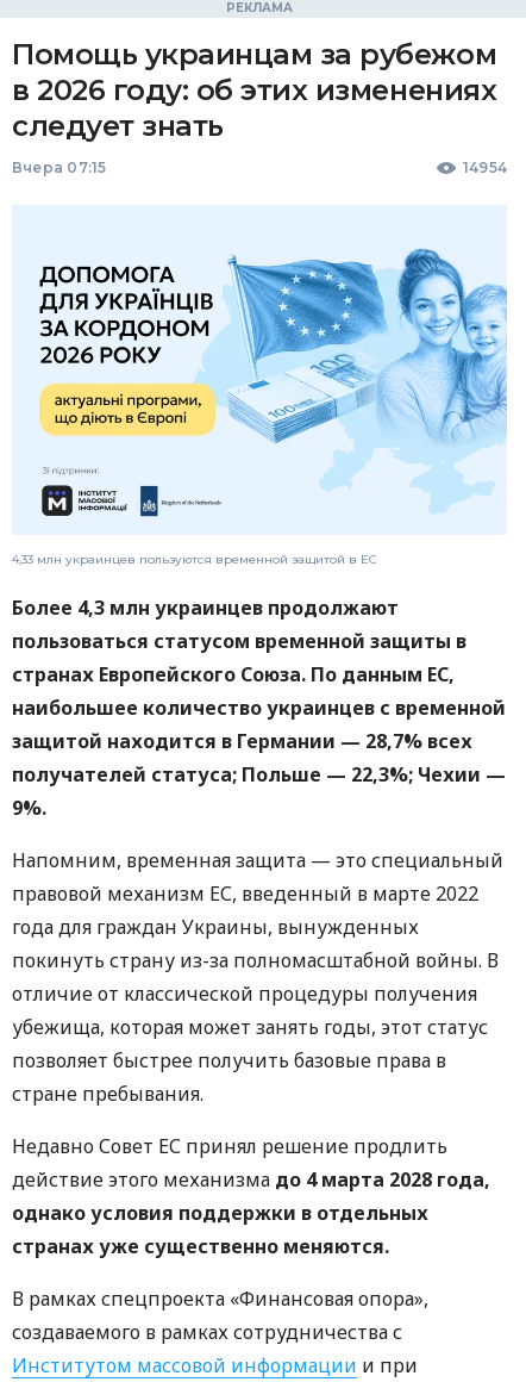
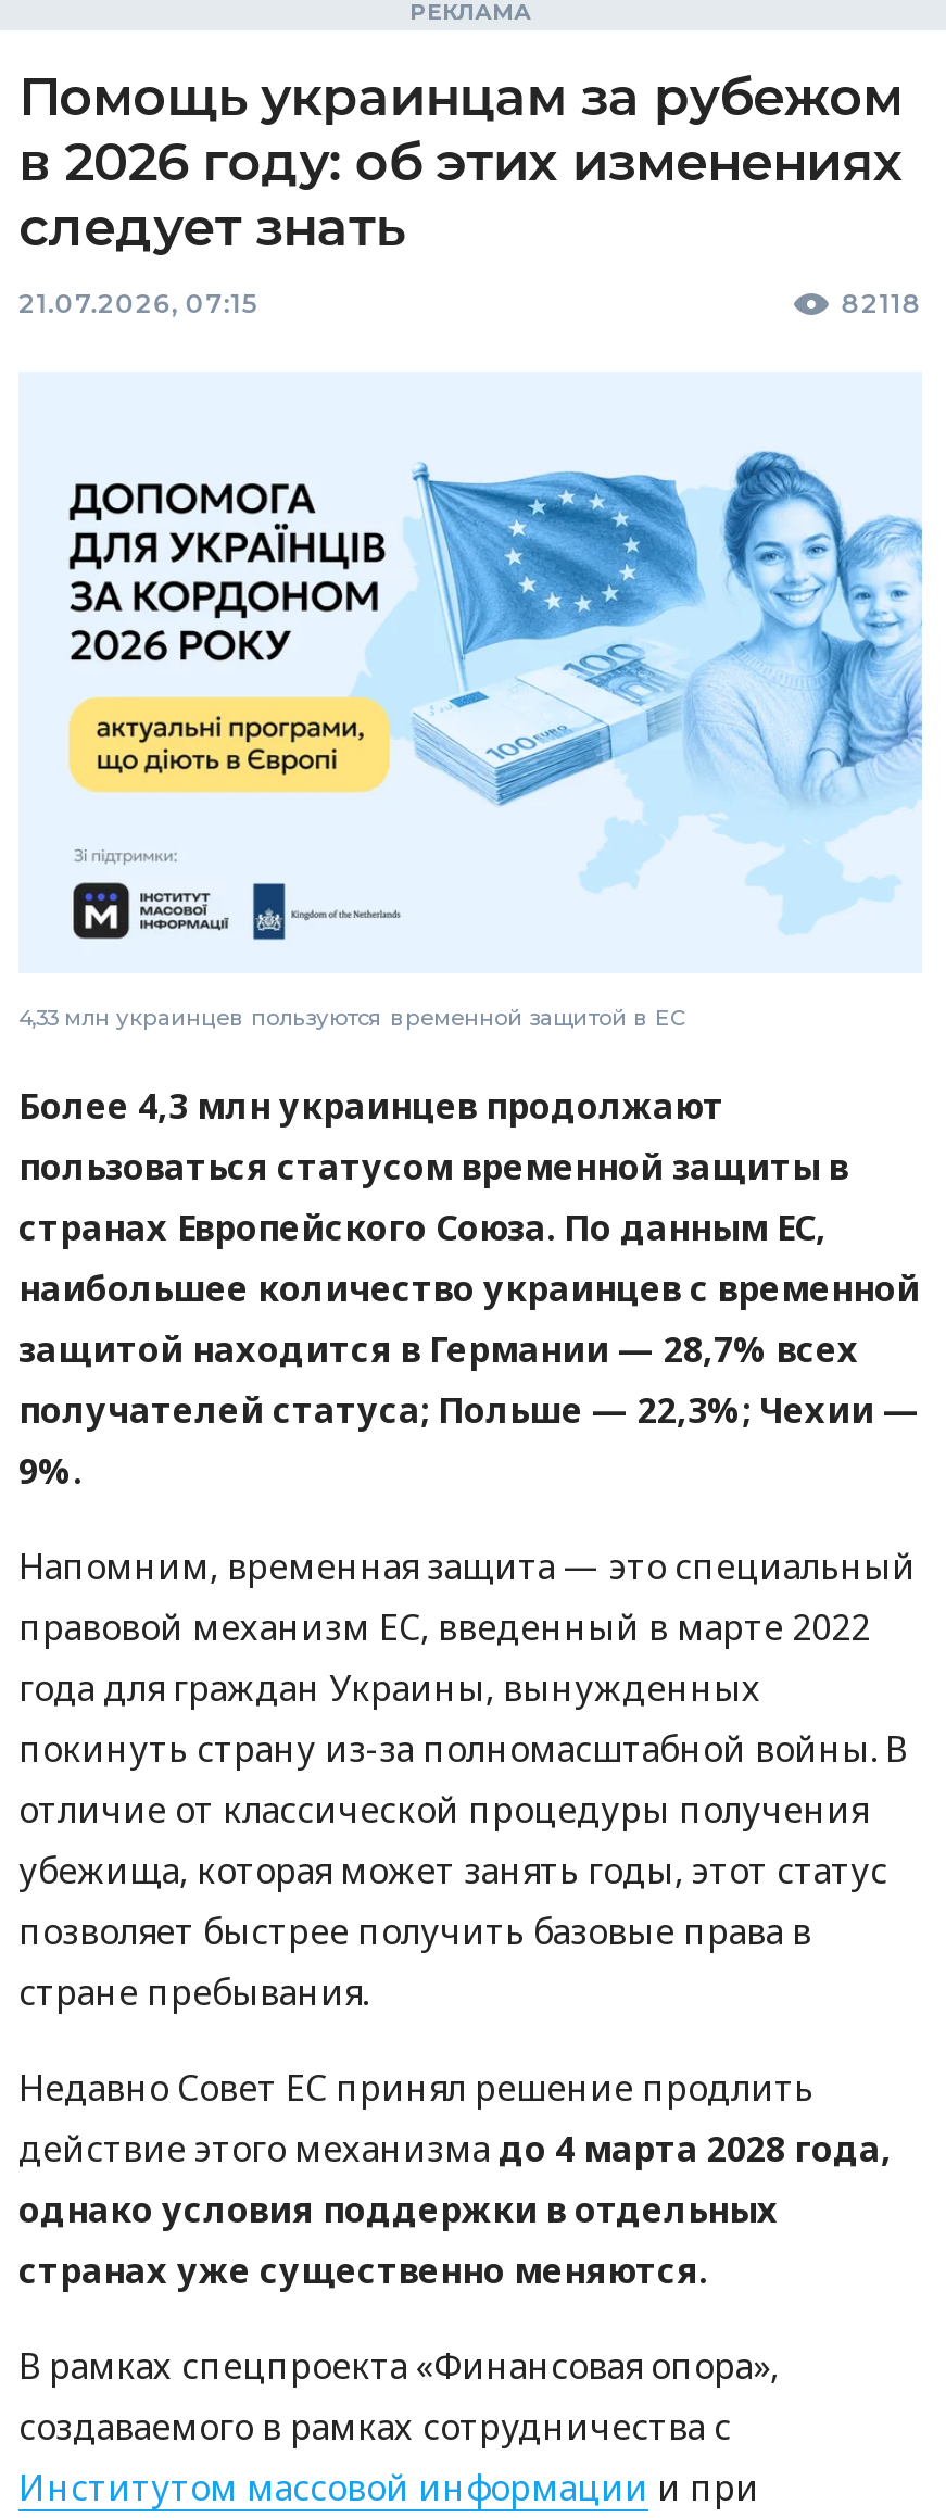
- Вчера 07:15
- 14954
+ 21.07.2026, 07:15
+ 82118
